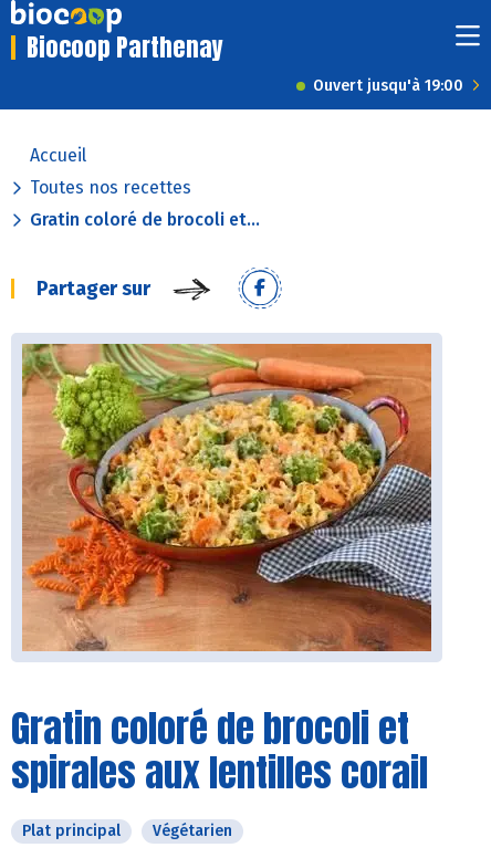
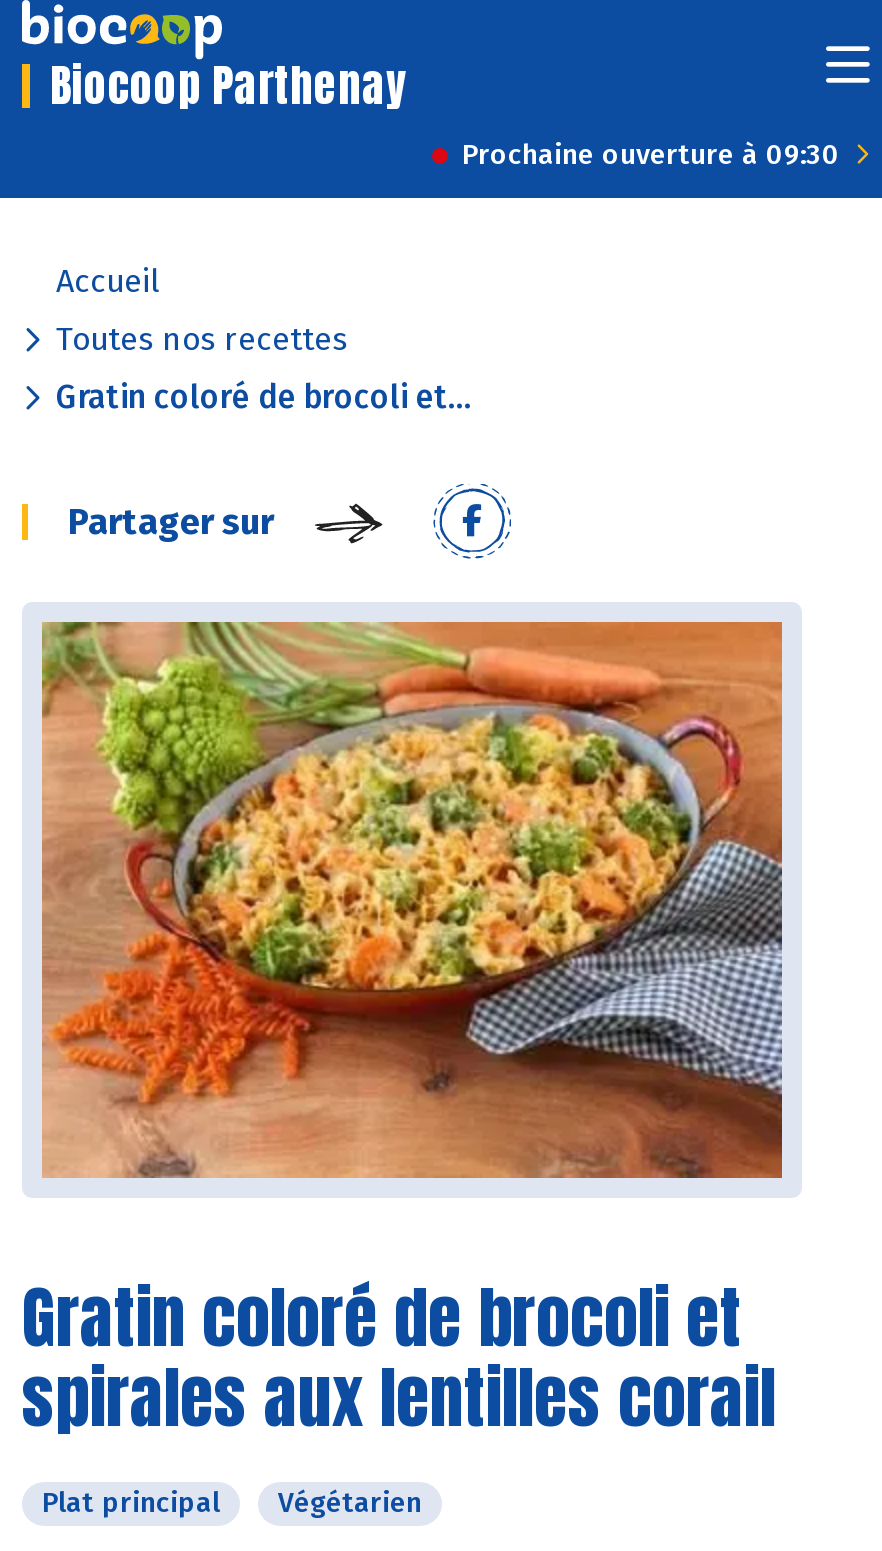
- Ouvert jusqu'à 19:00
+ Prochaine ouverture à 09:30
